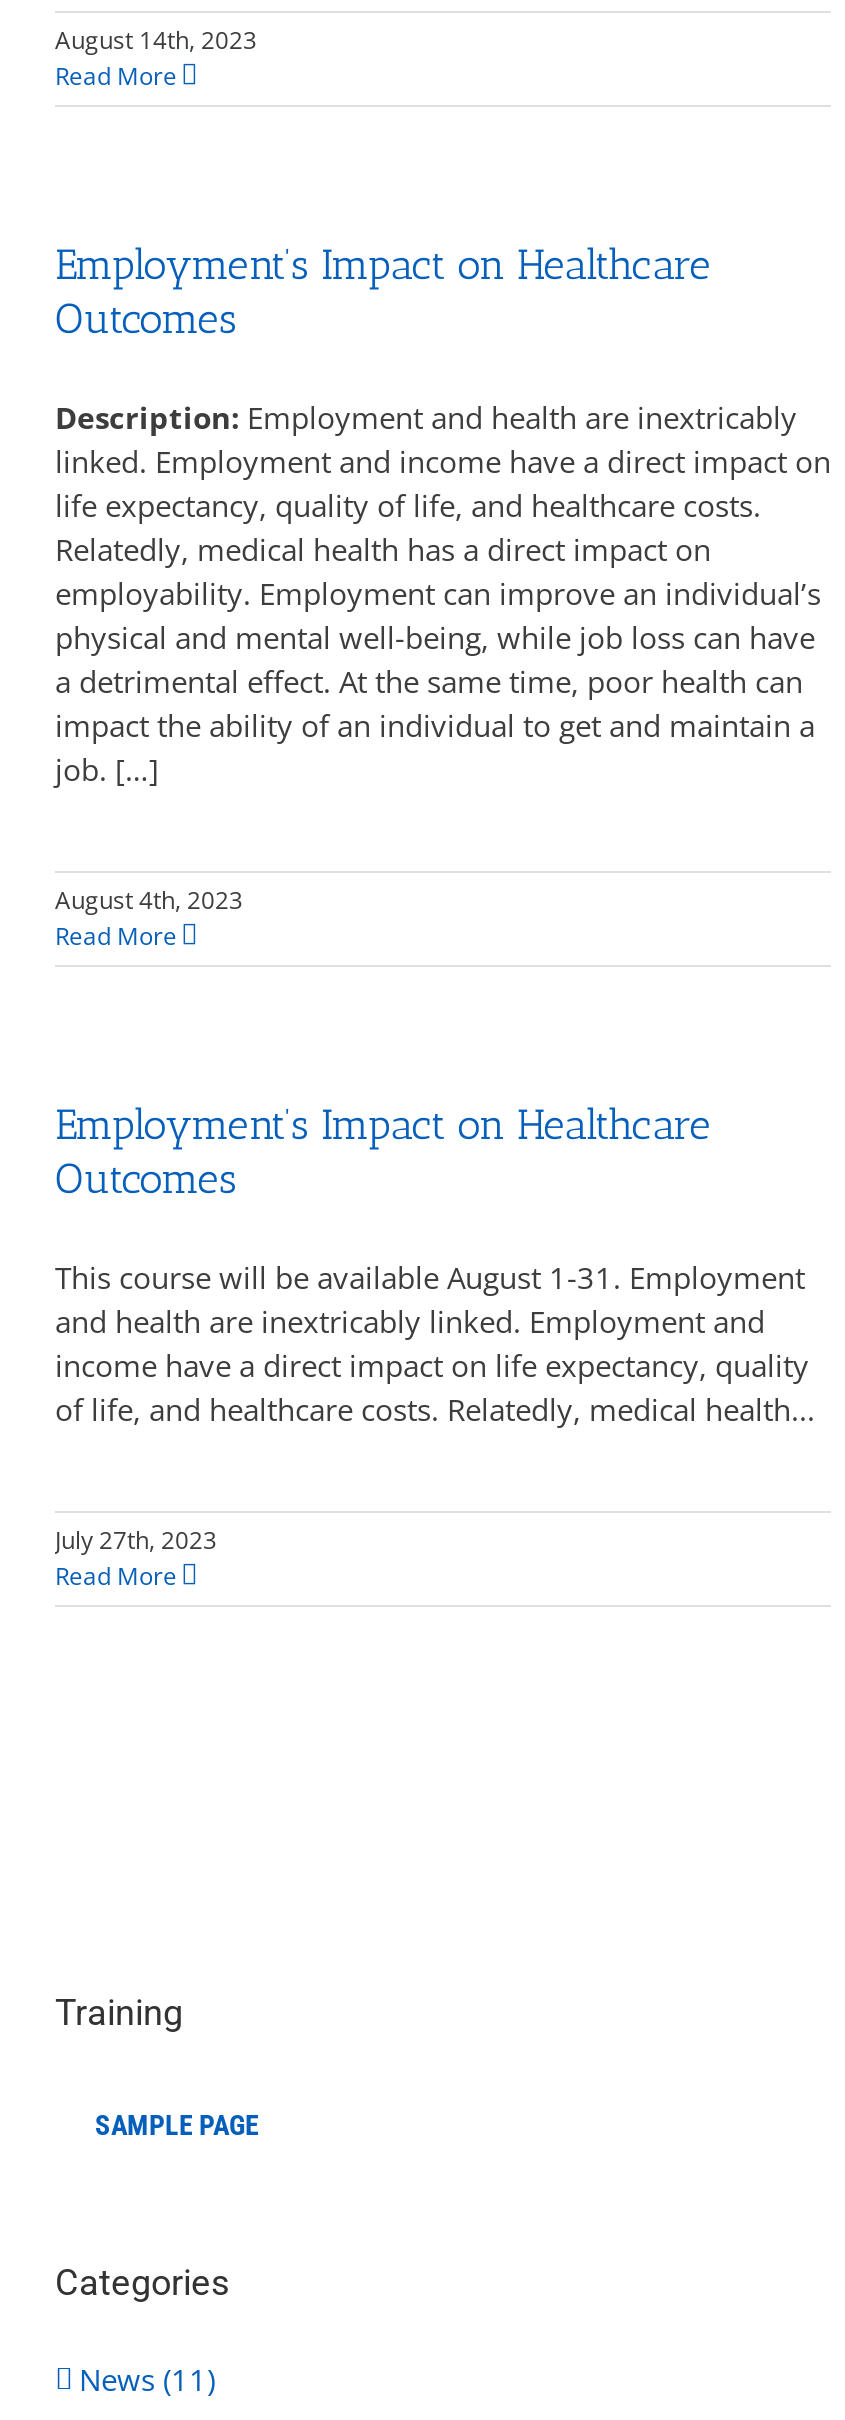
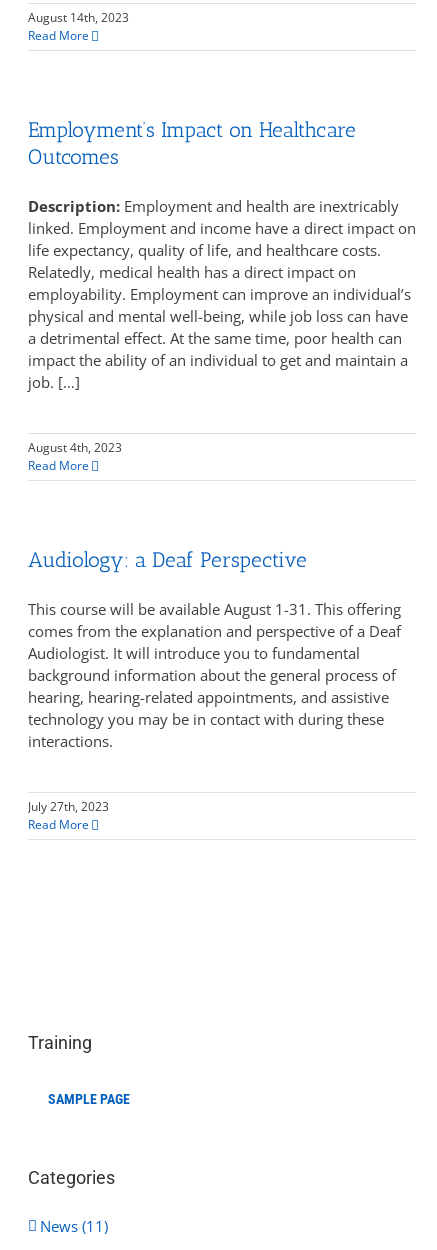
- Employment’s Impact on Healthcare
- Outcomes
+ Audiology: a Deaf Perspective

- This course will be available August 1-31. Employment
- and health are inextricably linked. Employment and
- income have a direct impact on life expectancy, quality
- of life, and healthcare costs. Relatedly, medical health...
+ This course will be available August 1-31. This offering
+ comes from the explanation and perspective of a Deaf
+ Audiologist. It will introduce you to fundamental
+ background information about the general process of
+ hearing, hearing-related appointments, and assistive
+ technology you may be in contact with during these
+ interactions.
